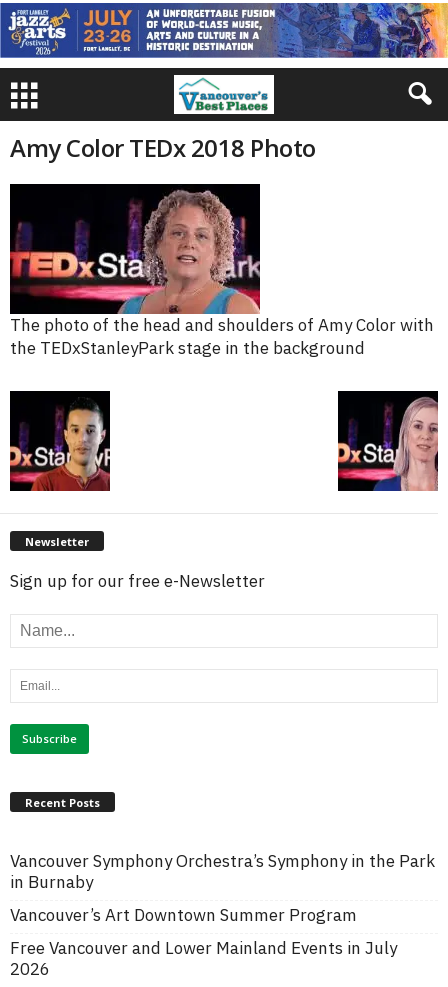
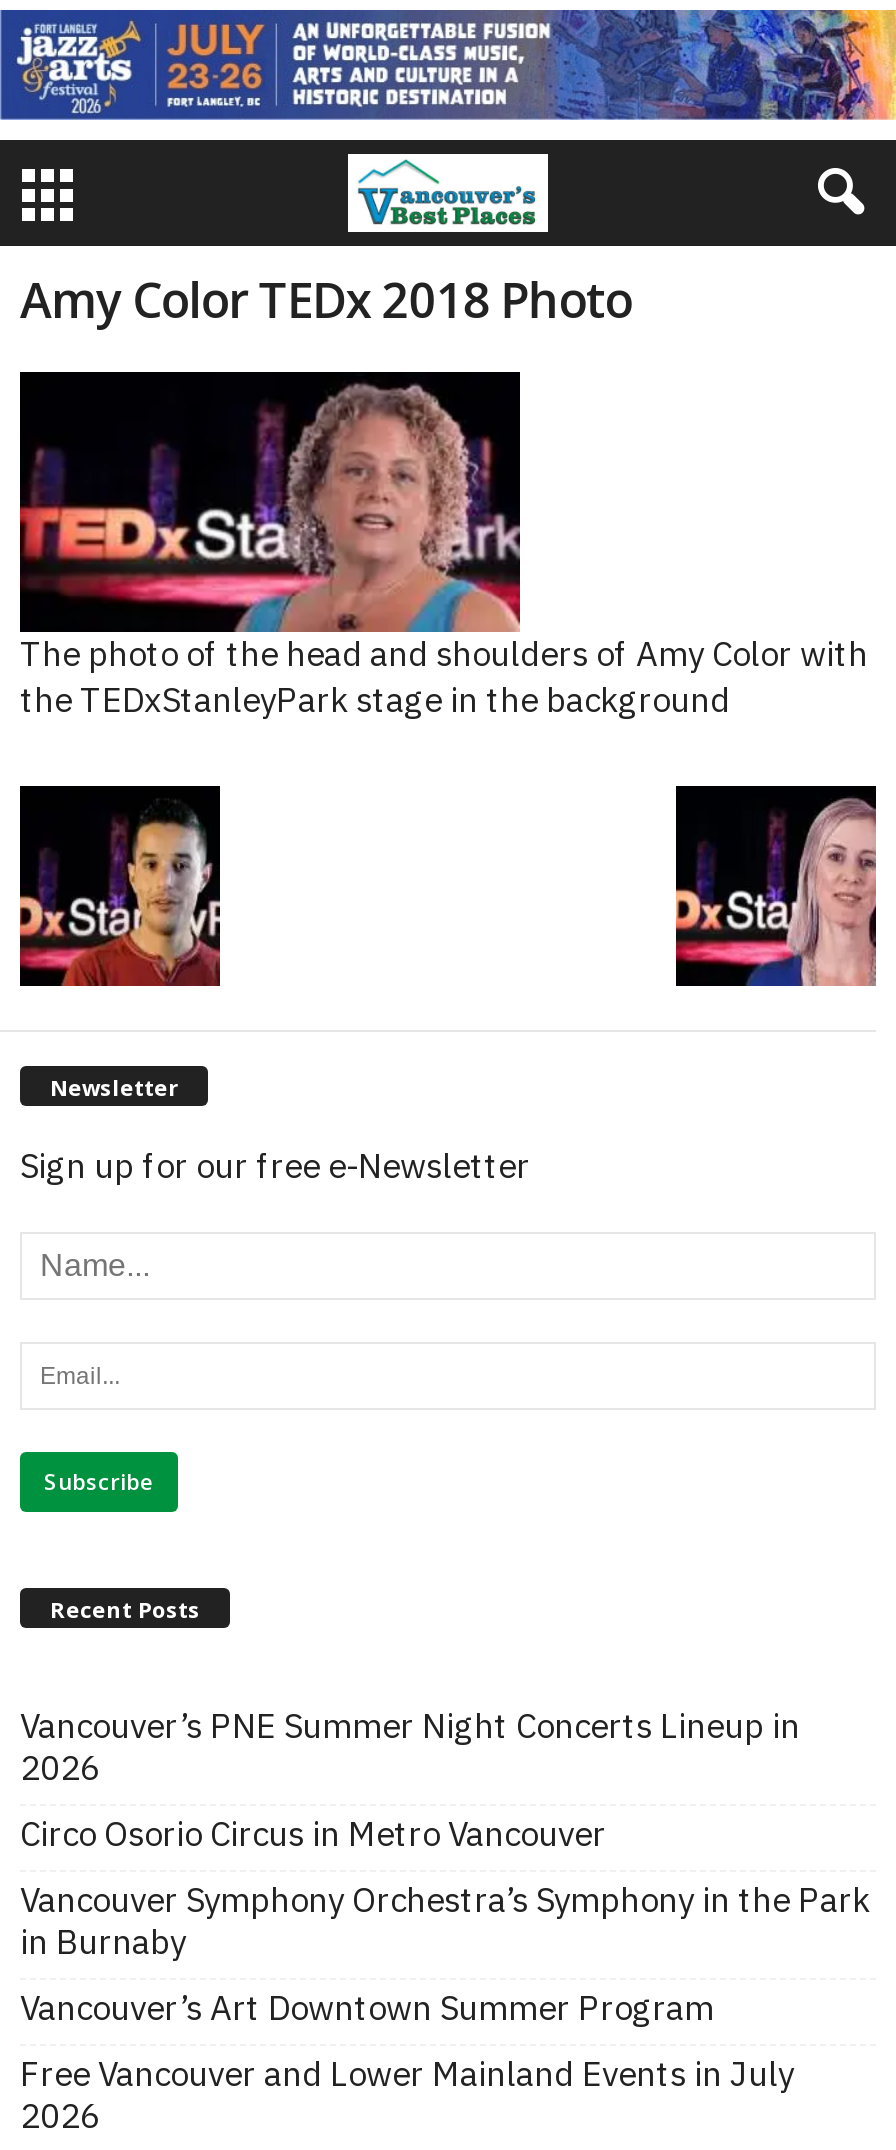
+ Vancouver’s PNE Summer Night Concerts Lineup in
+ 2026
+ Circo Osorio Circus in Metro Vancouver
